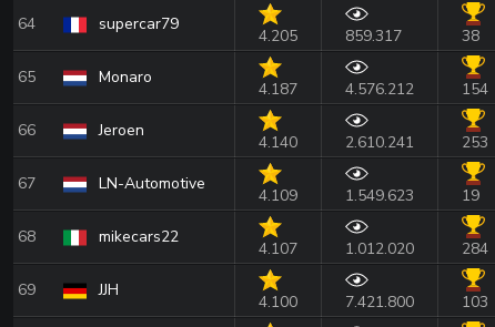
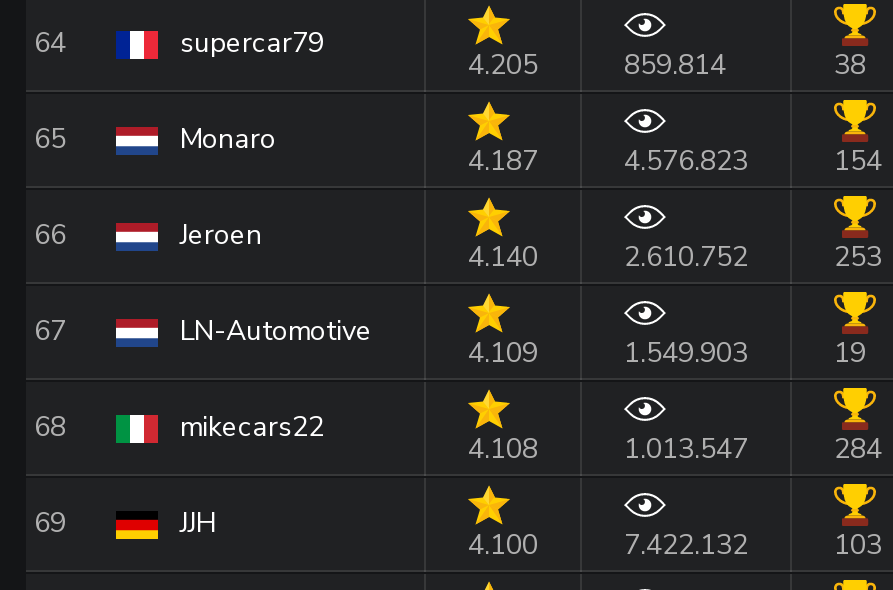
- 859.317
+ 859.814

- 4.576.212
+ 4.576.823

- 2.610.241
+ 2.610.752

- 1.549.623
+ 1.549.903

- 4.107
+ 4.108

- 1.012.020
+ 1.013.547

- 7.421.800
+ 7.422.132
